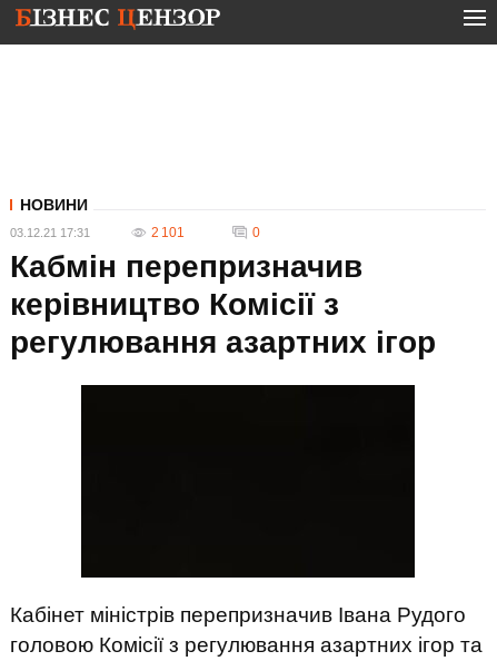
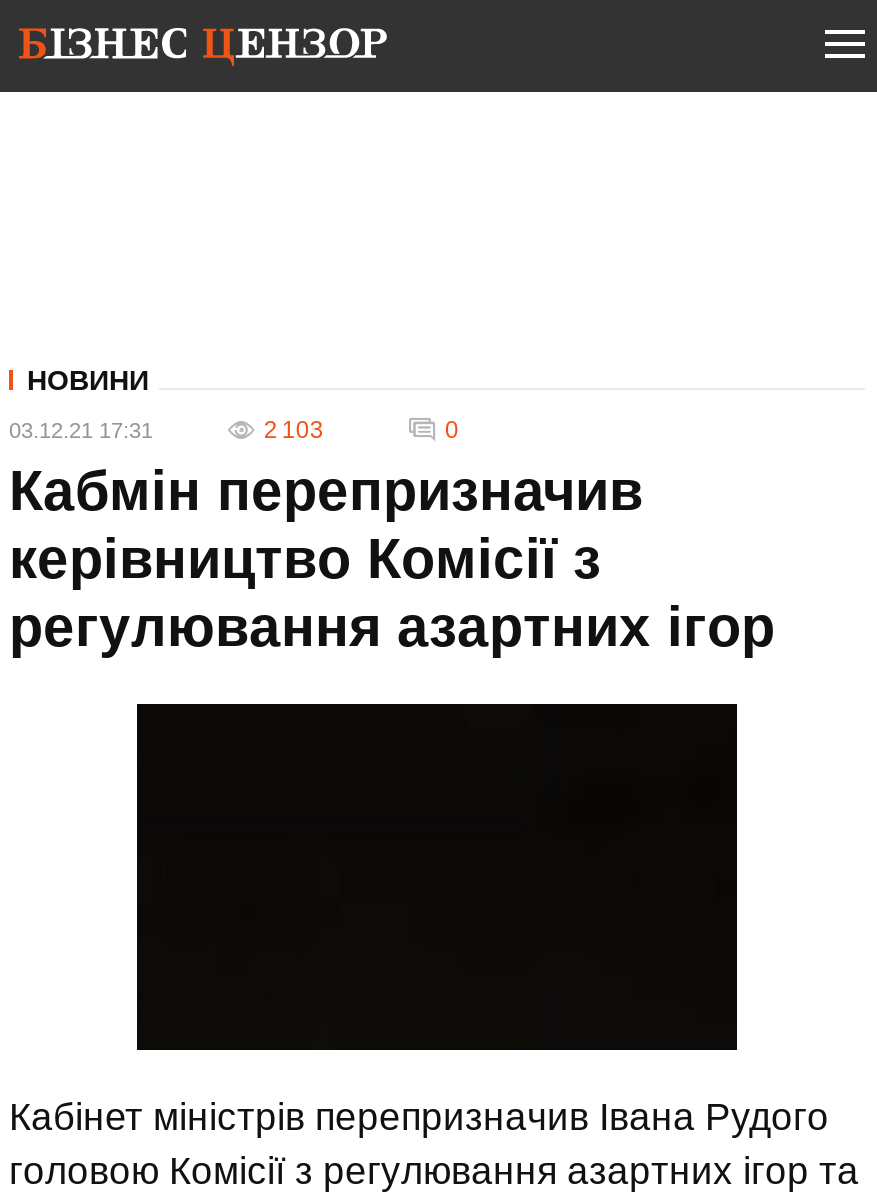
- 2 101
+ 2 103
